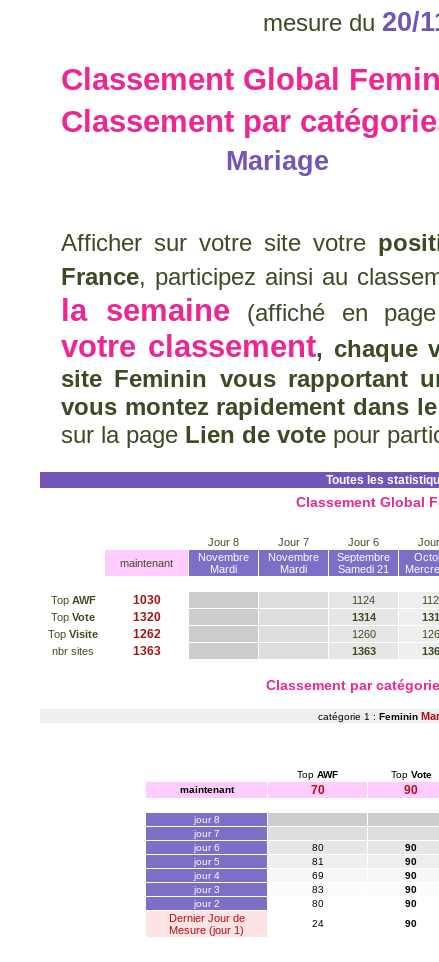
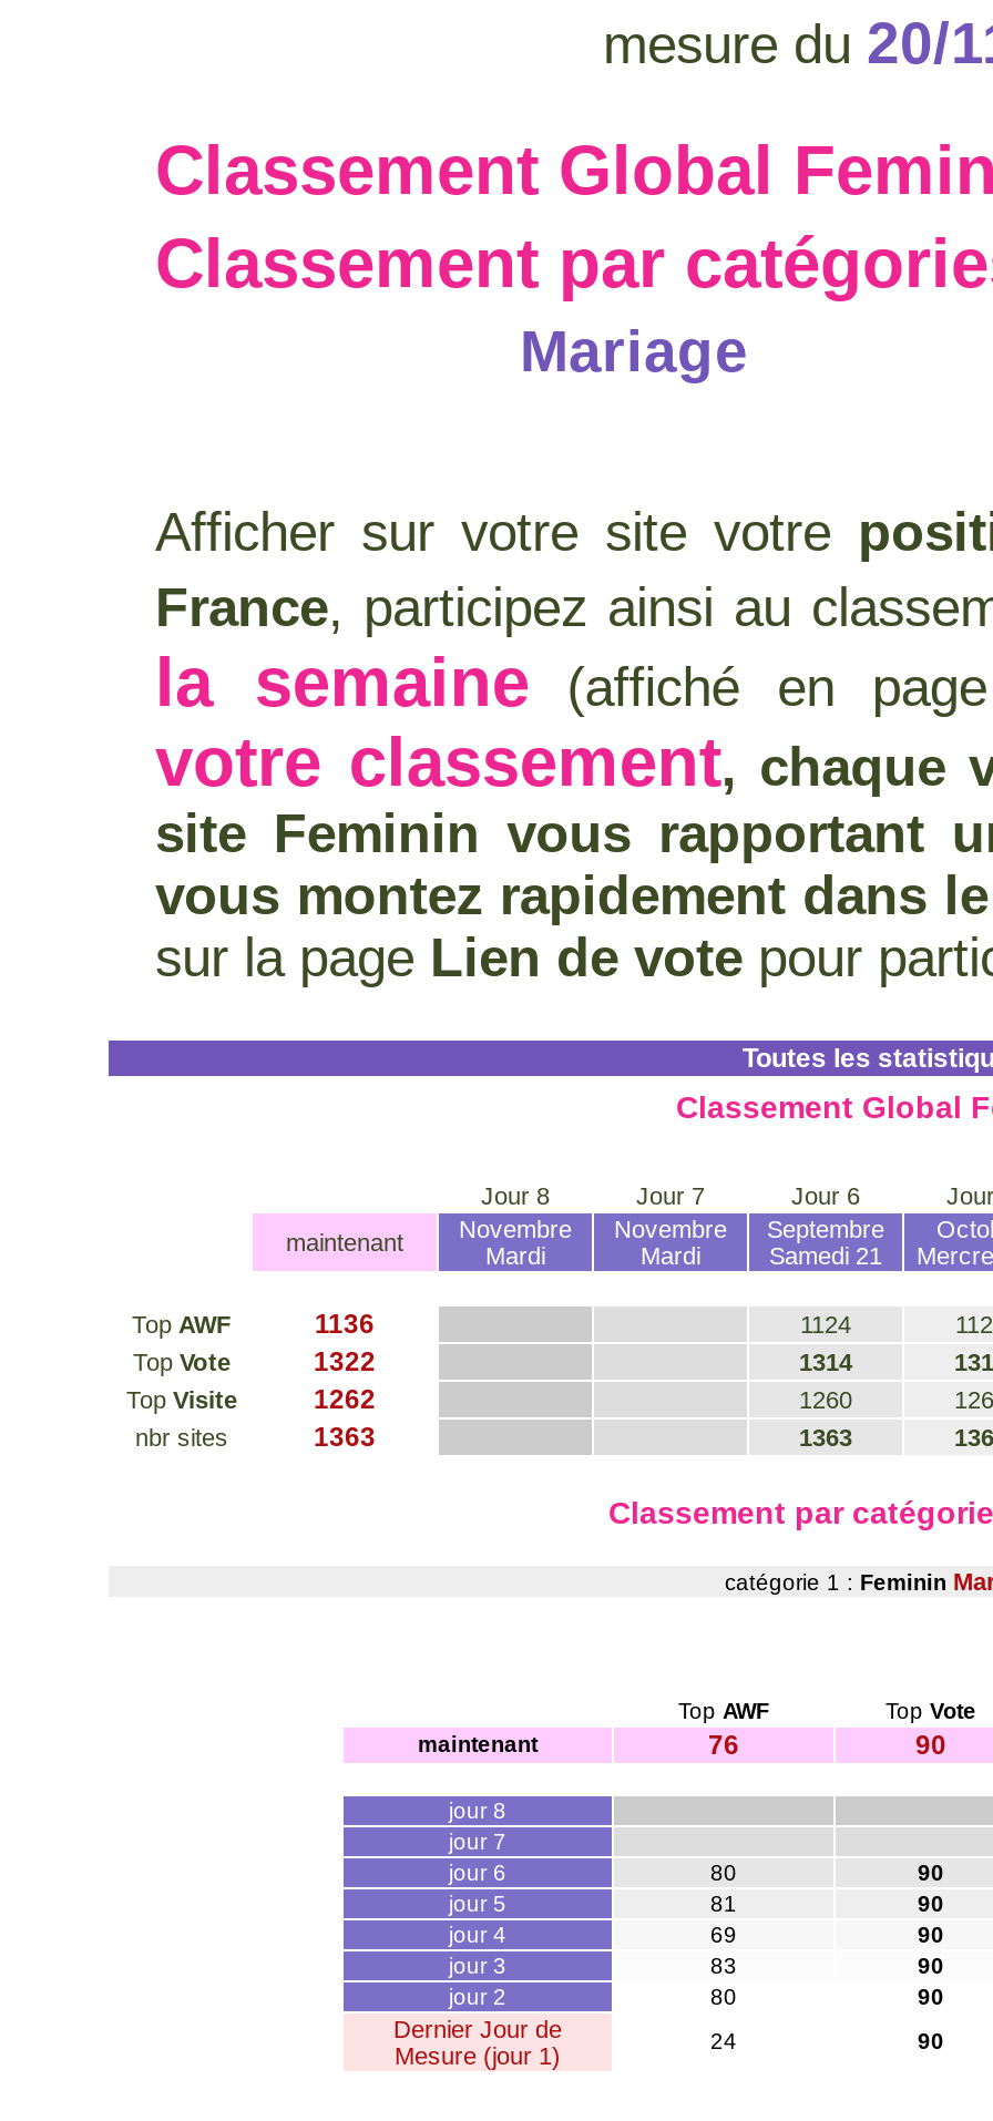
- 1030
+ 1136

- 1320
+ 1322

- 70
+ 76
